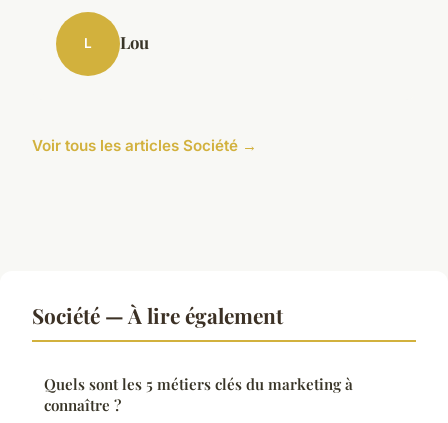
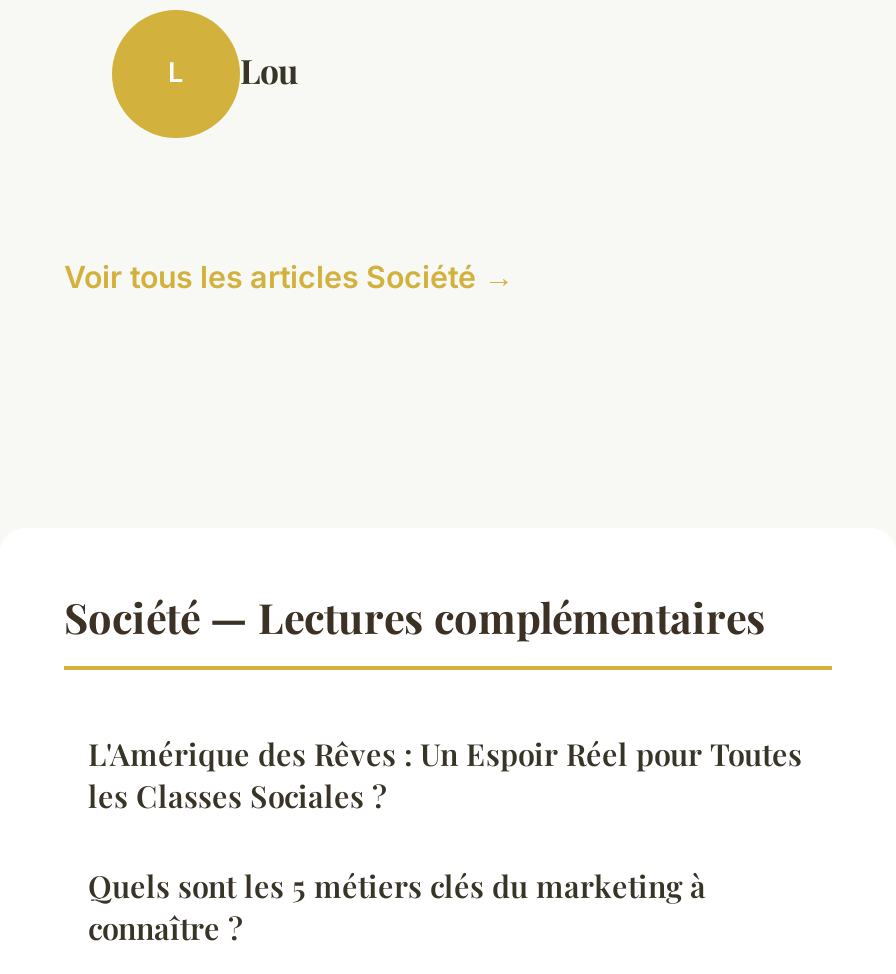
- Société — À lire également
+ Société — Lectures complémentaires
+ L'Amérique des Rêves : Un Espoir Réel pour Toutes
+ les Classes Sociales ?
